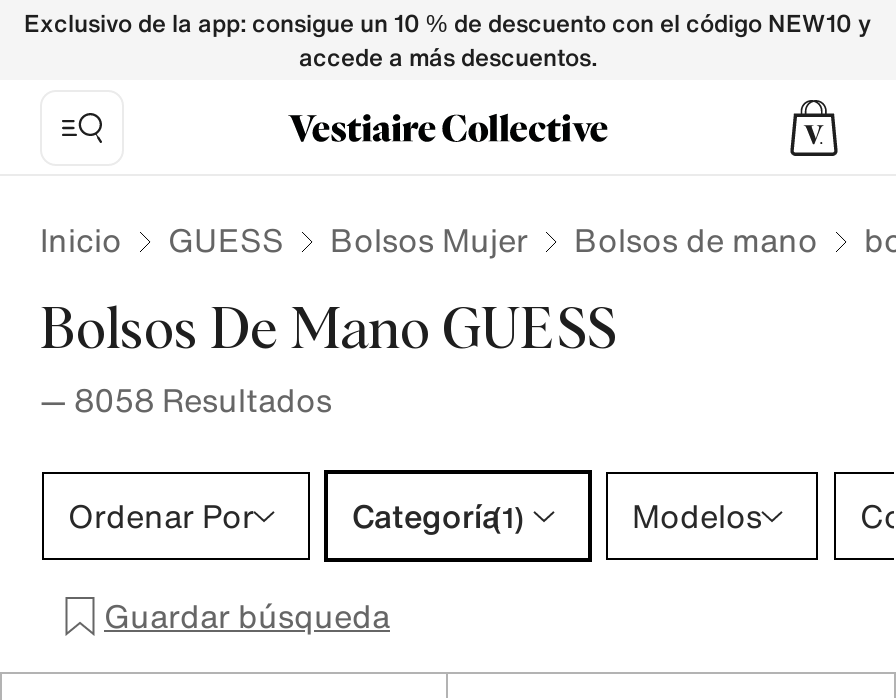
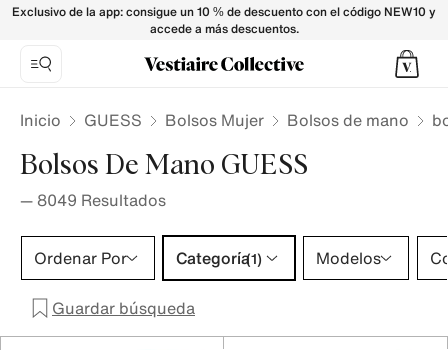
- — 8058 Resultados
+ — 8049 Resultados
